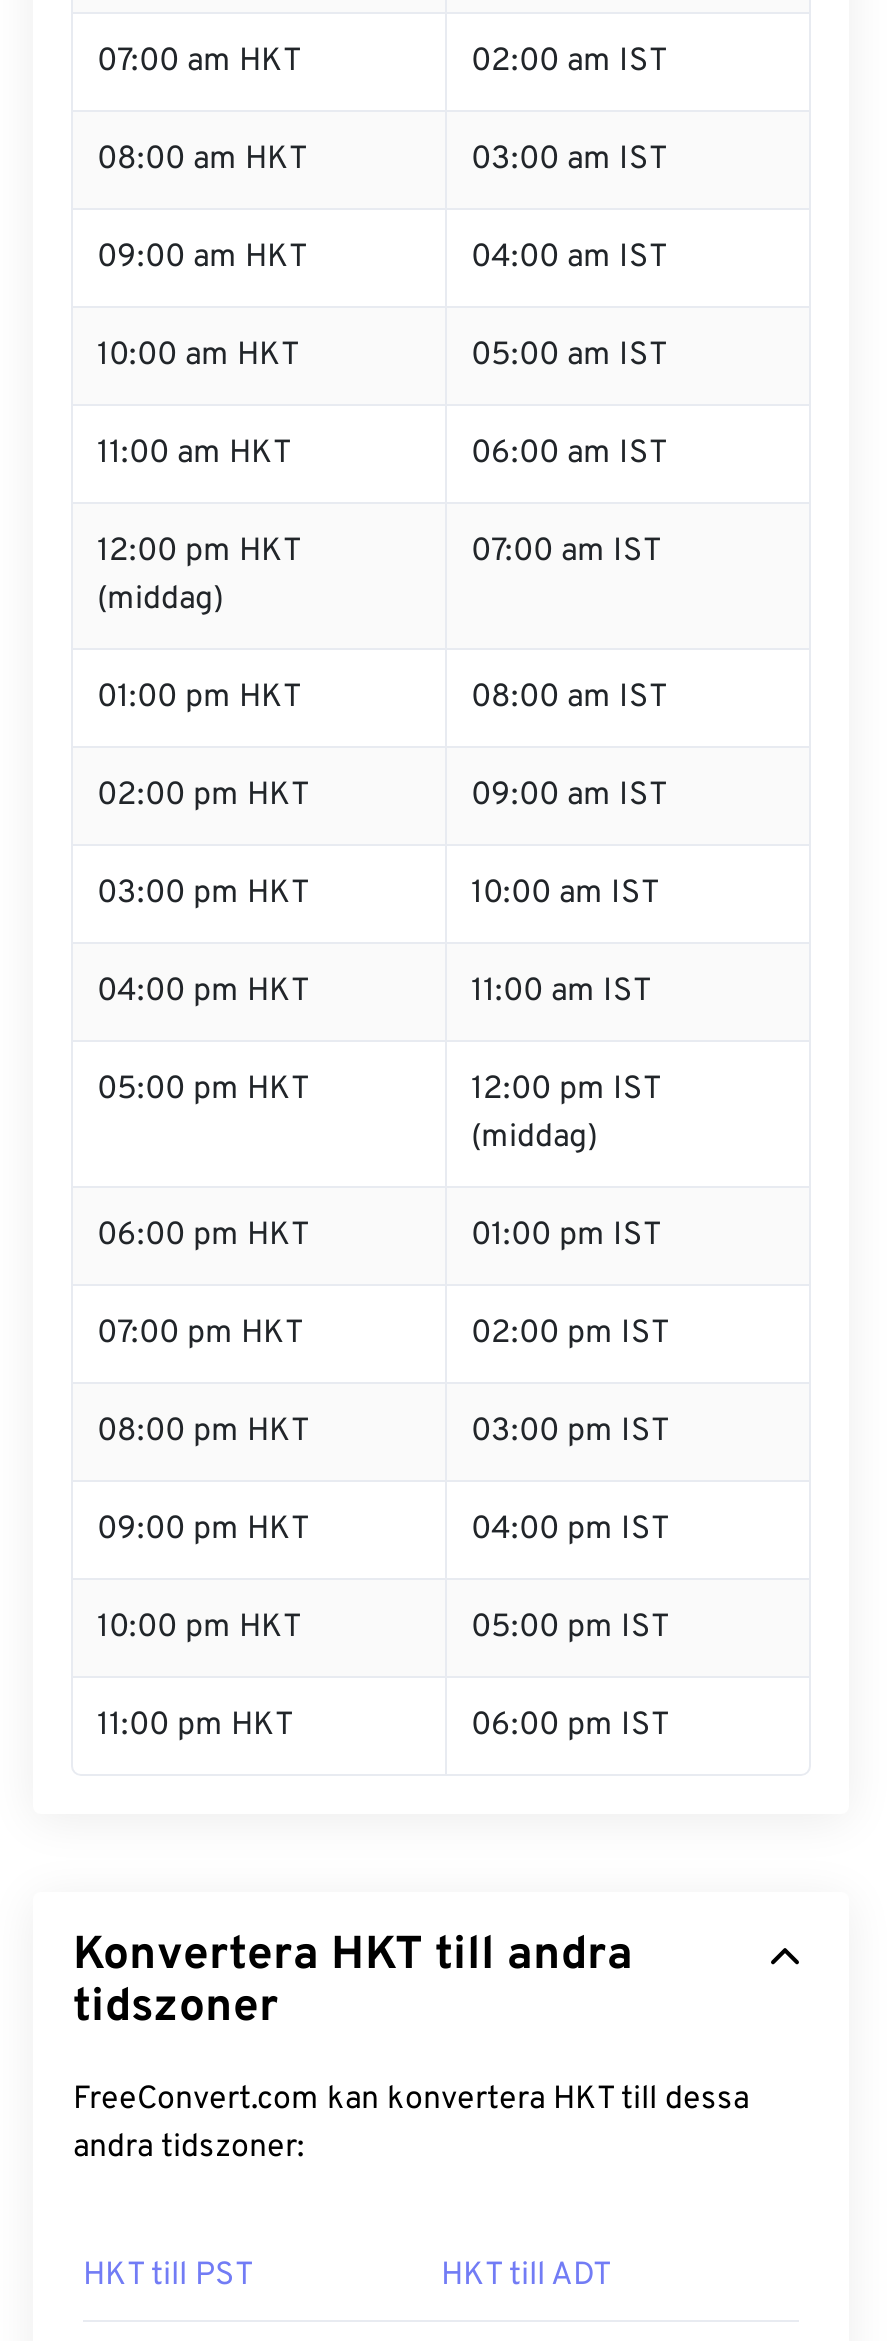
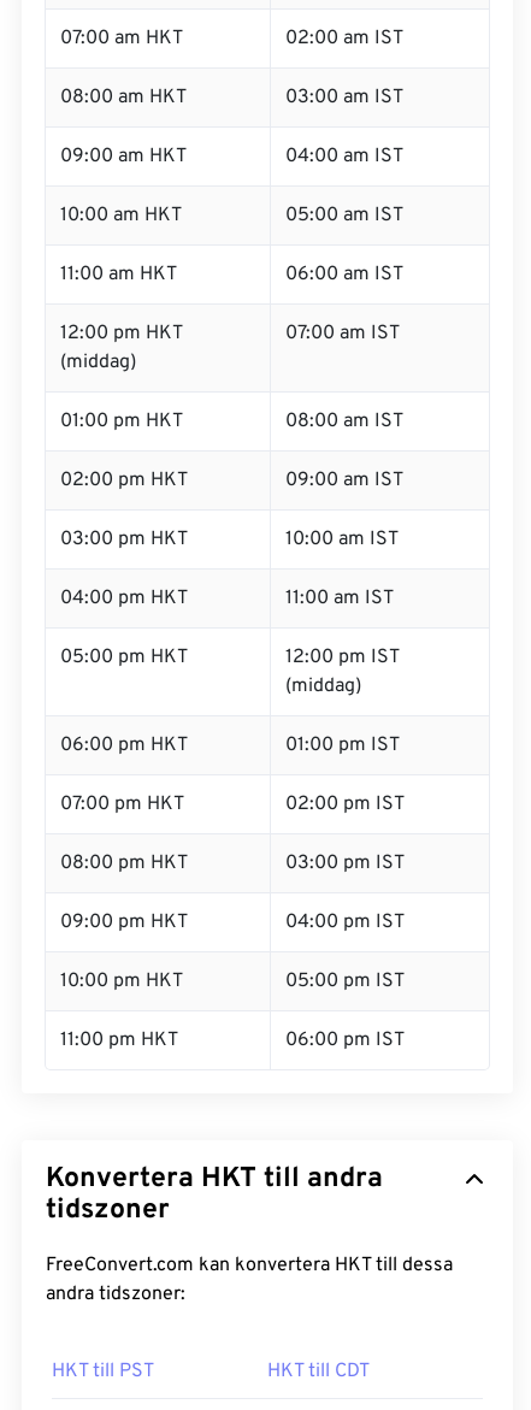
- HKT till ADT
+ HKT till CDT
